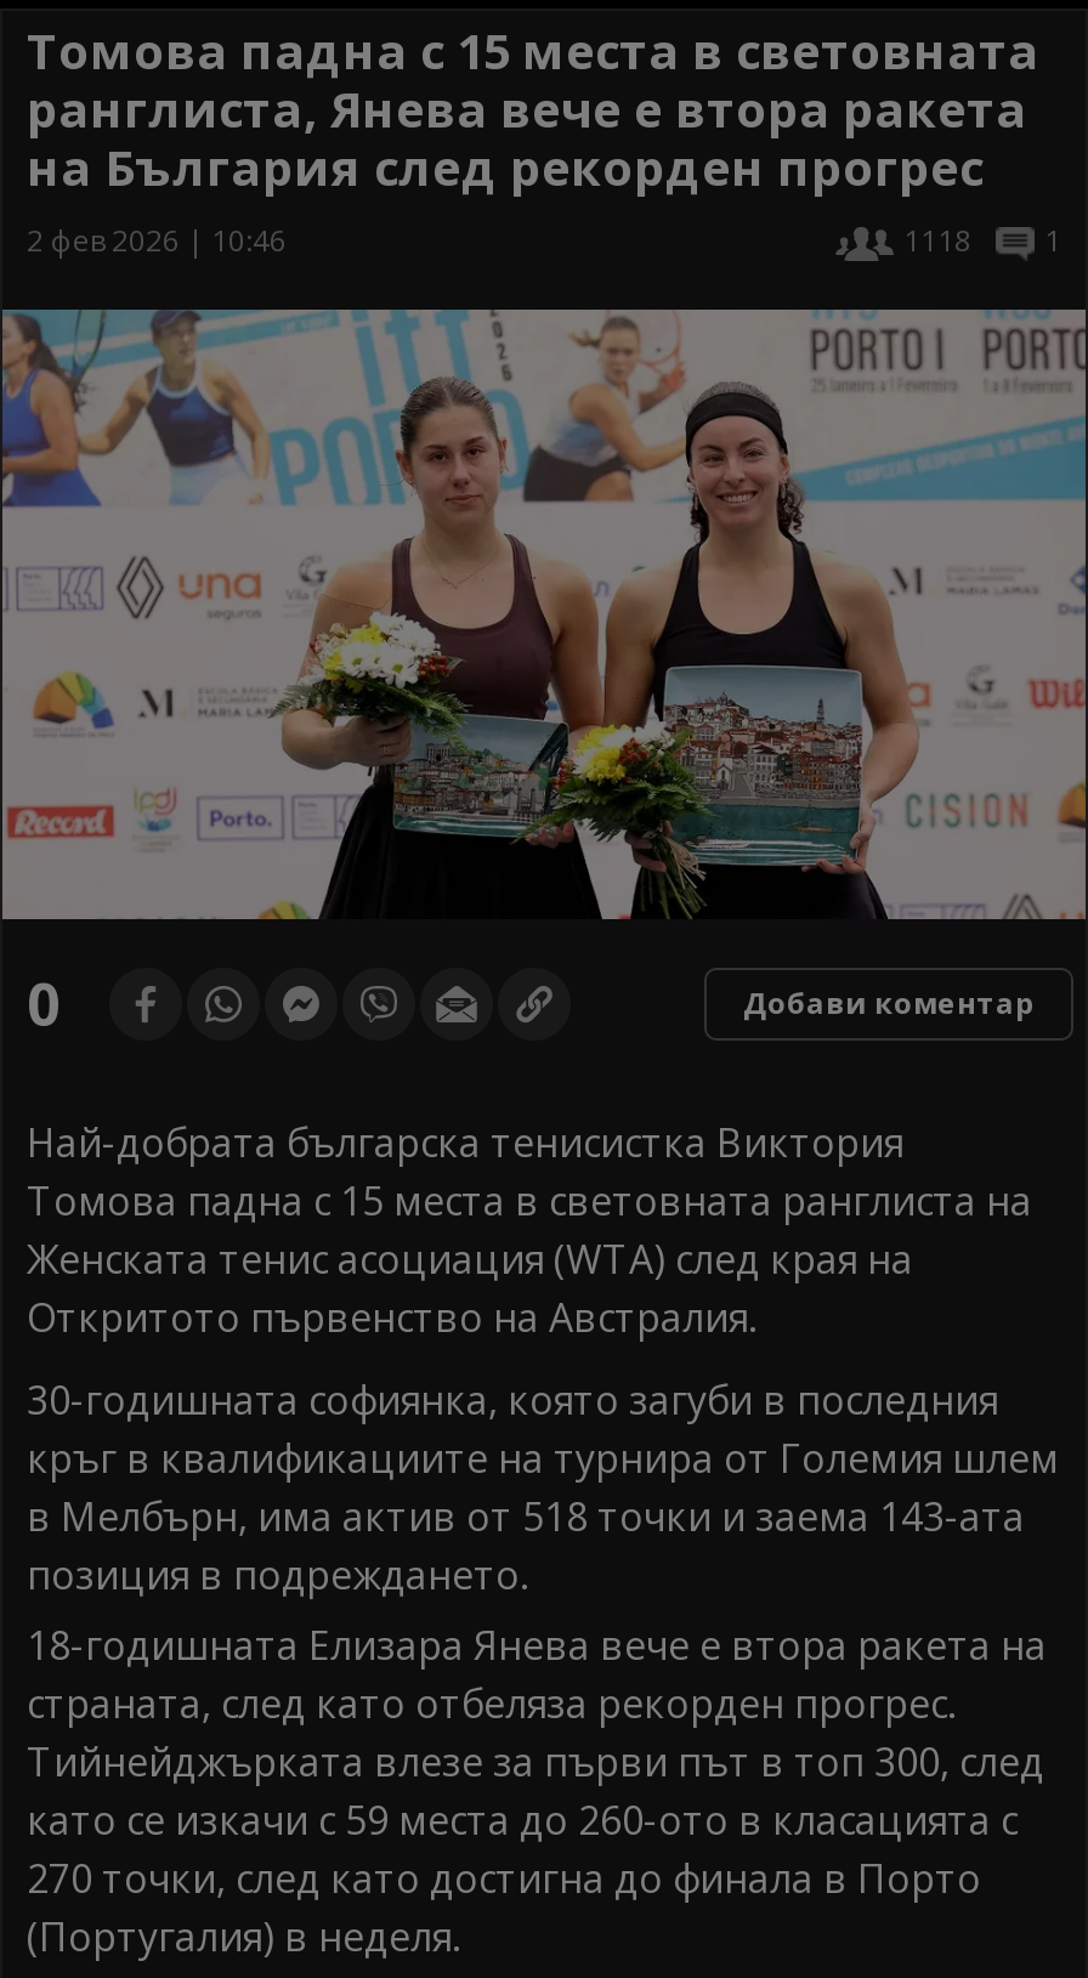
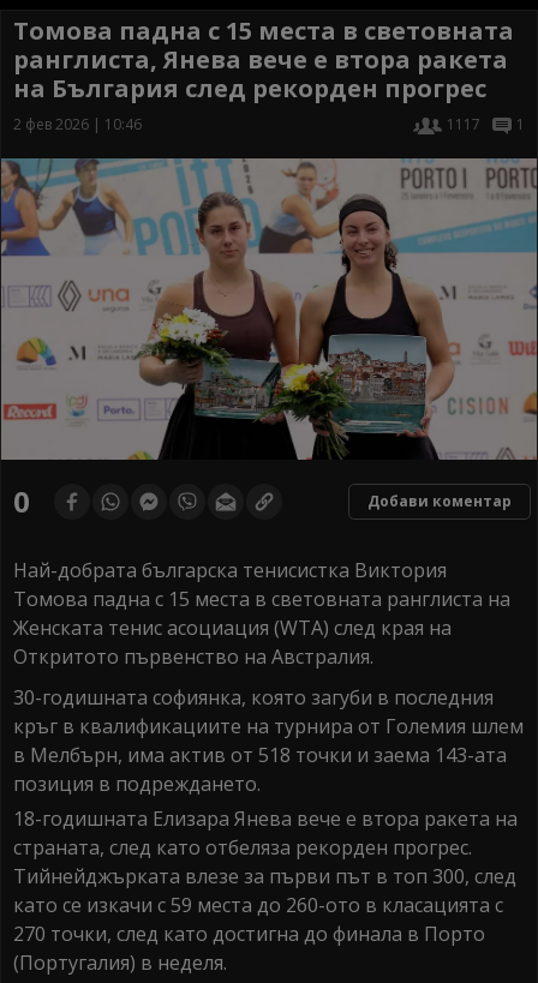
- 1118 1
+ 1117 1
